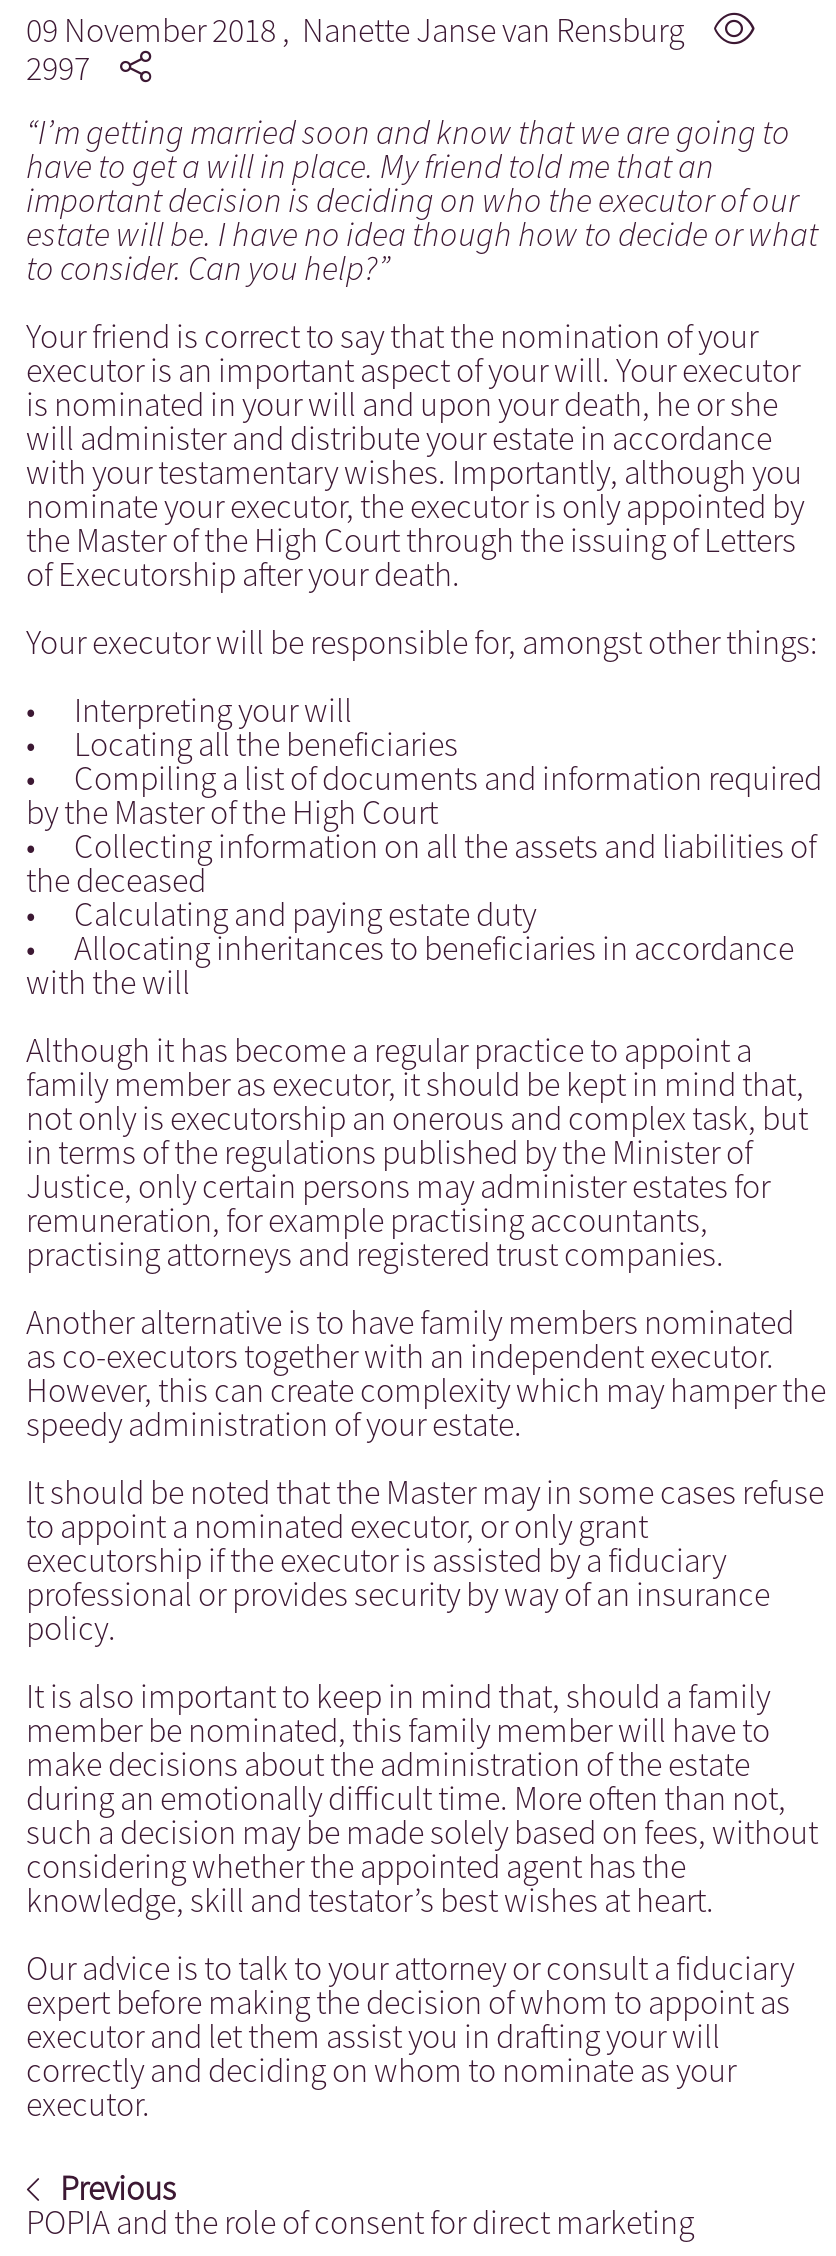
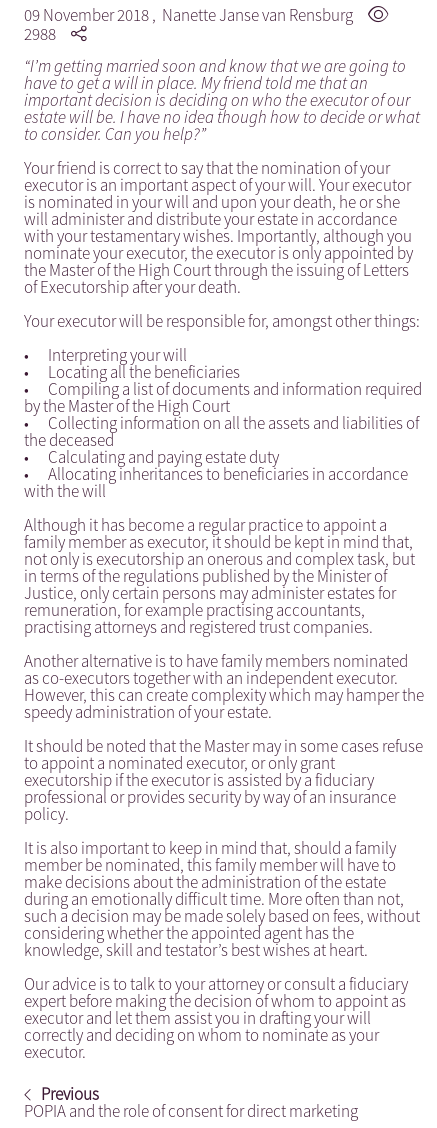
- 2997
+ 2988
